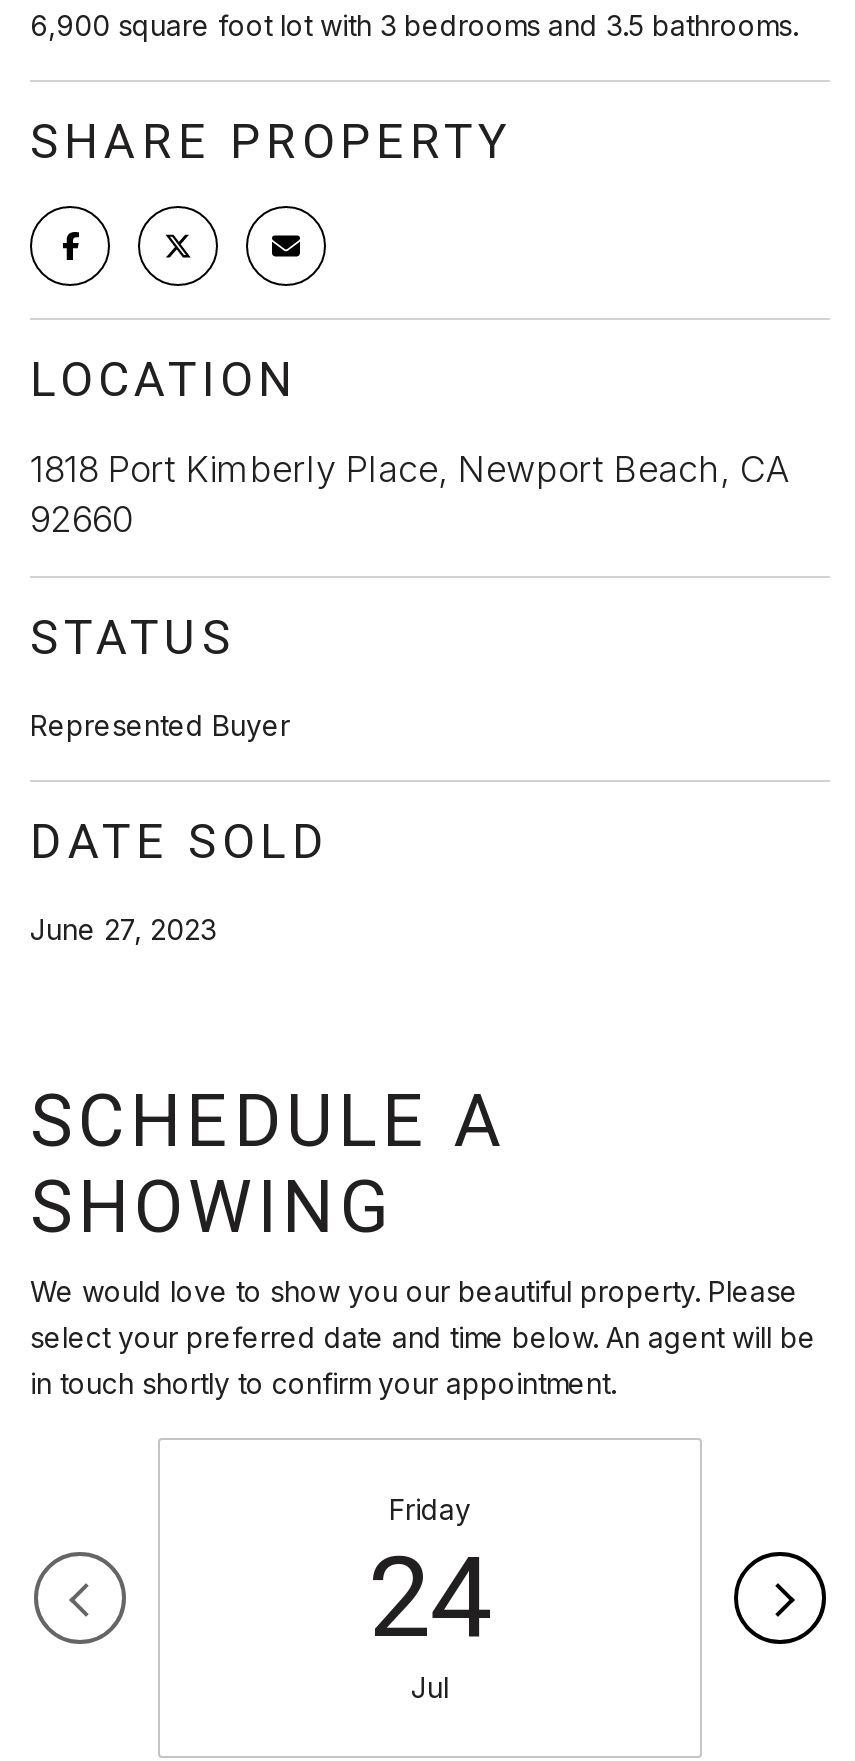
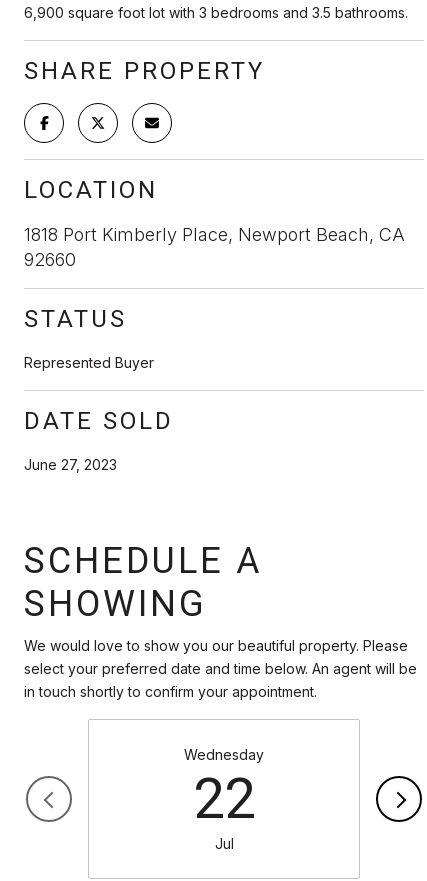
- Friday
- 24
+ Wednesday
+ 22
